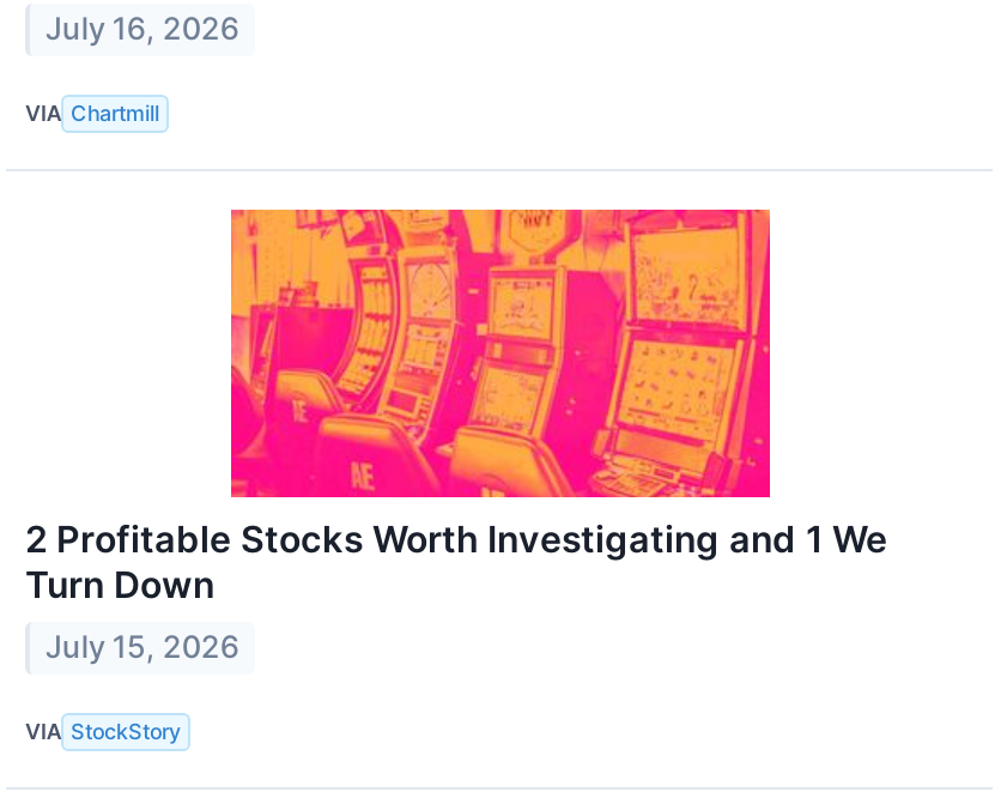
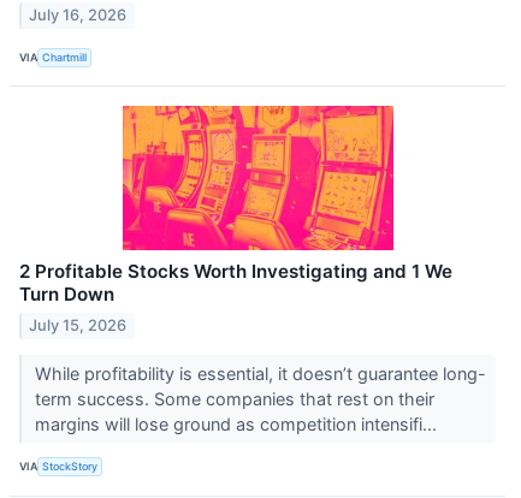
+ While profitability is essential, it doesn’t guarantee long-
+ term success. Some companies that rest on their
+ margins will lose ground as competition intensifi...
